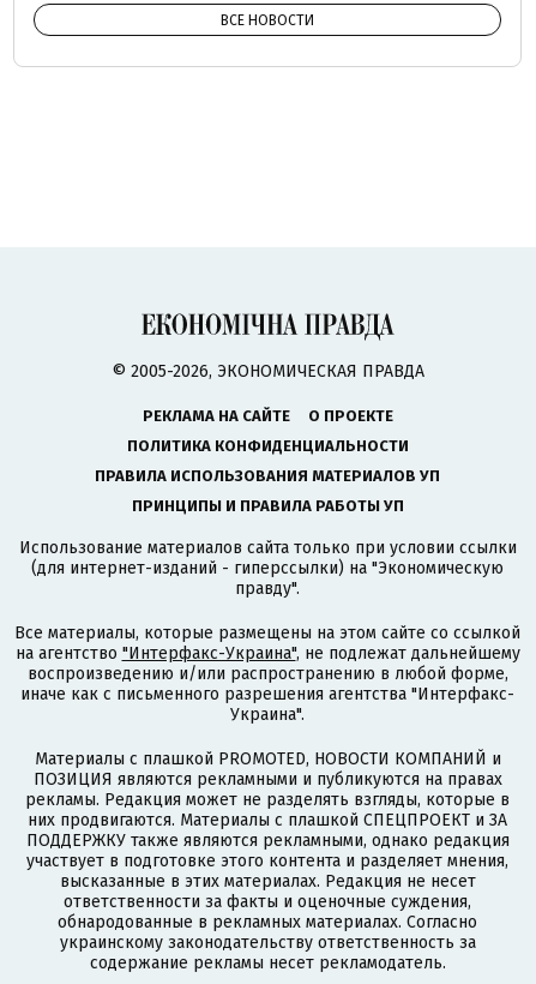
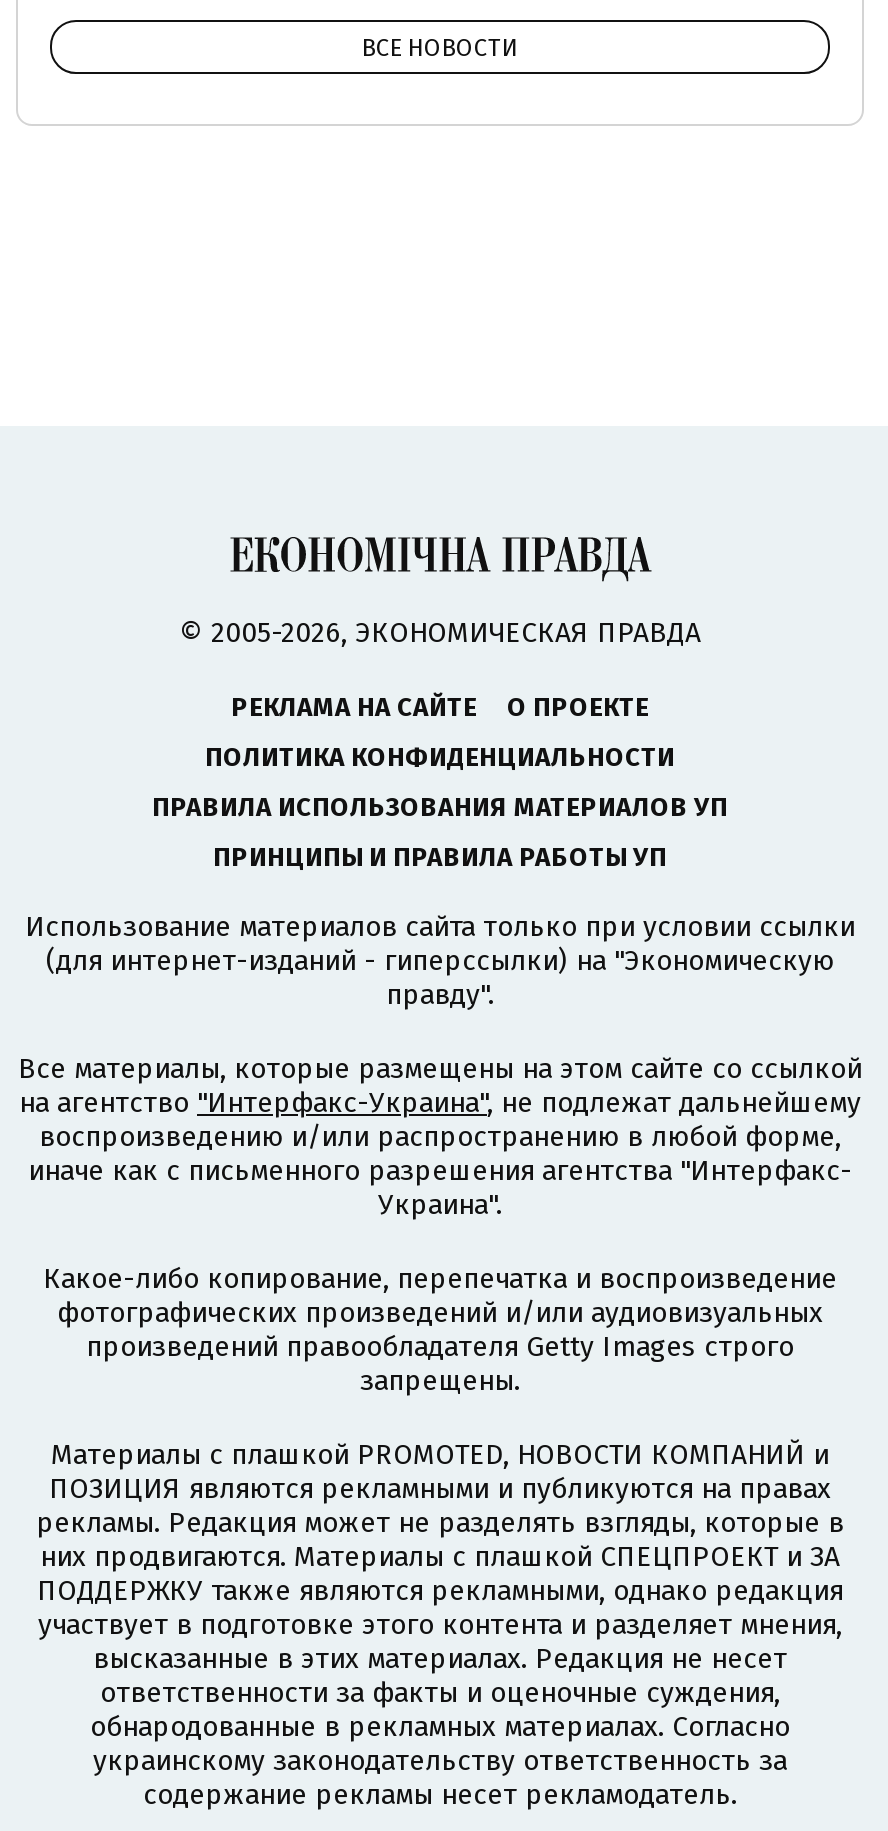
+ Какое-либо копирование, перепечатка и воспроизведение
+ фотографических произведений и/или аудиовизуальных
+ произведений правообладателя Getty Images строго
+ запрещены.
